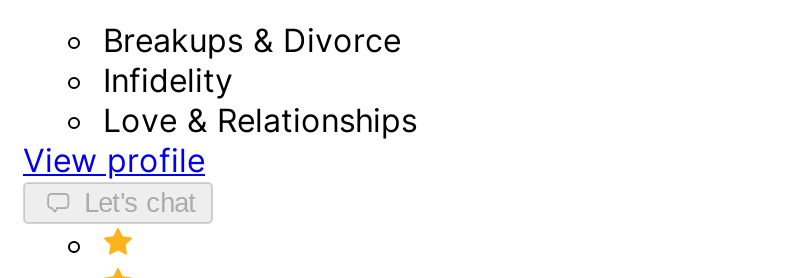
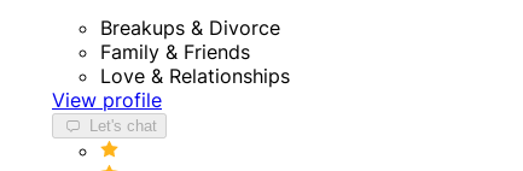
- Infidelity
+ Family & Friends
